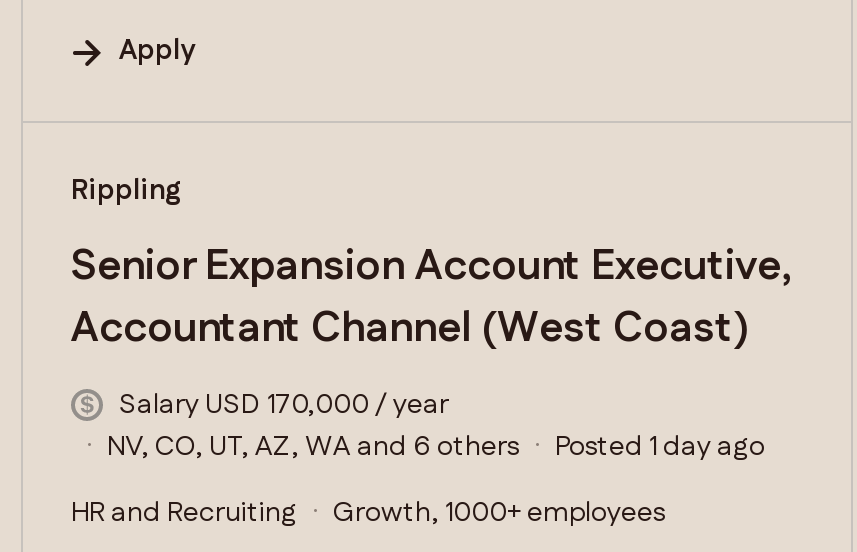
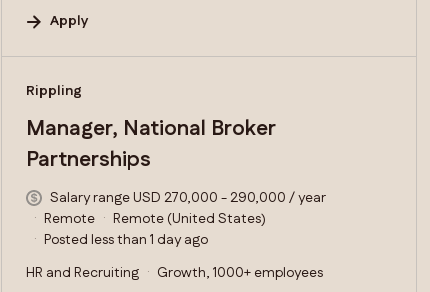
- Senior Expansion Account Executive,
- Accountant Channel (West Coast)
- Salary USD 170,000 / year
- NV, CO, UT, AZ, WA and 6 others
- Posted 1 day ago
+ Manager, National Broker
+ Partnerships
+ Salary range USD 270,000 - 290,000 / year
+ Remote
+ Remote (United States)
+ Posted less than 1 day ago
